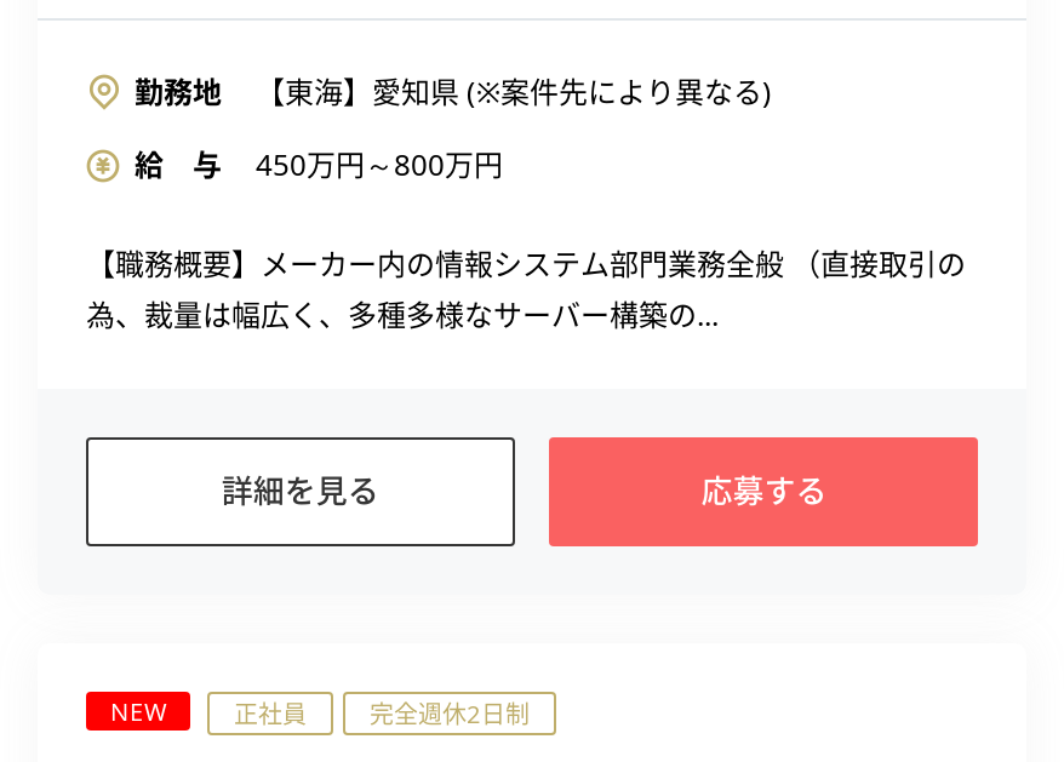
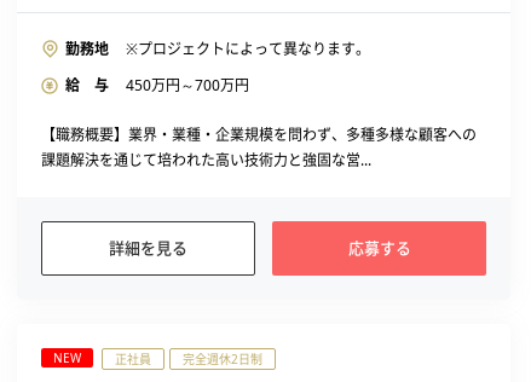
- 【東海】愛知県 (※案件先により異なる)
+ ※プロジェクトによって異なります。

- 給 与 450万円～800万円
+ 給 与 450万円～700万円

- 【職務概要】メーカー内の情報システム部門業務全般 （直接取引の
- 為、裁量は幅広く、多種多様なサーバー構築の...
+ 【職務概要】業界・業種・企業規模を問わず、多種多様な顧客への
+ 課題解決を通じて培われた高い技術力と強固な営...
